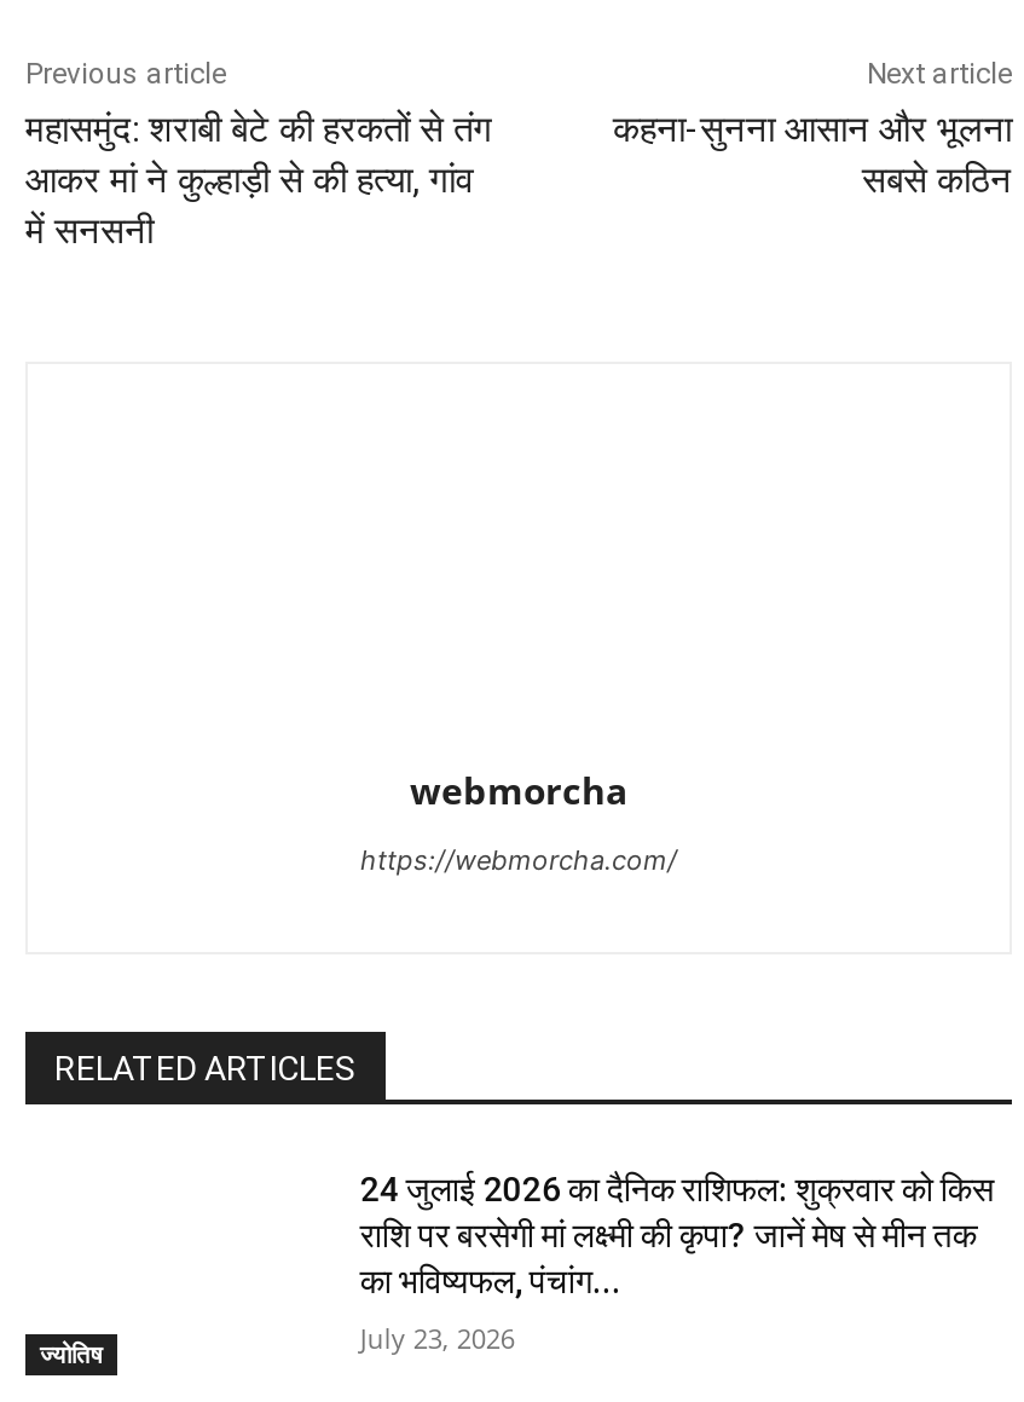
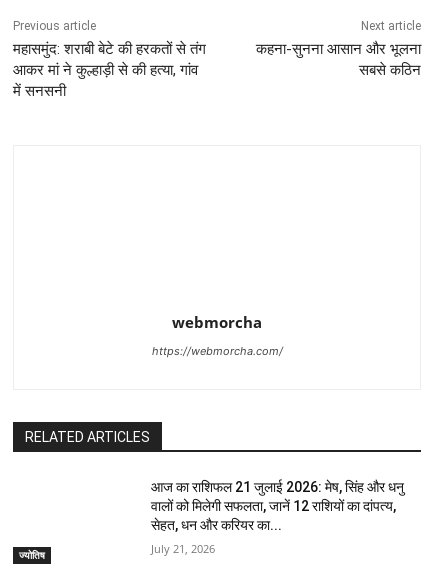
- 24 जुलाई 2026 का दैनिक राशिफल: शुक्रवार को किस
- राशि पर बरसेगी मां लक्ष्मी की कृपा? जानें मेष से मीन तक
- का भविष्यफल, पंचांग...
+ आज का राशिफल 21 जुलाई 2026: मेष, सिंह और धनु
+ वालों को मिलेगी सफलता, जानें 12 राशियों का दांपत्य,
+ सेहत, धन और करियर का...

- July 23, 2026
+ July 21, 2026
